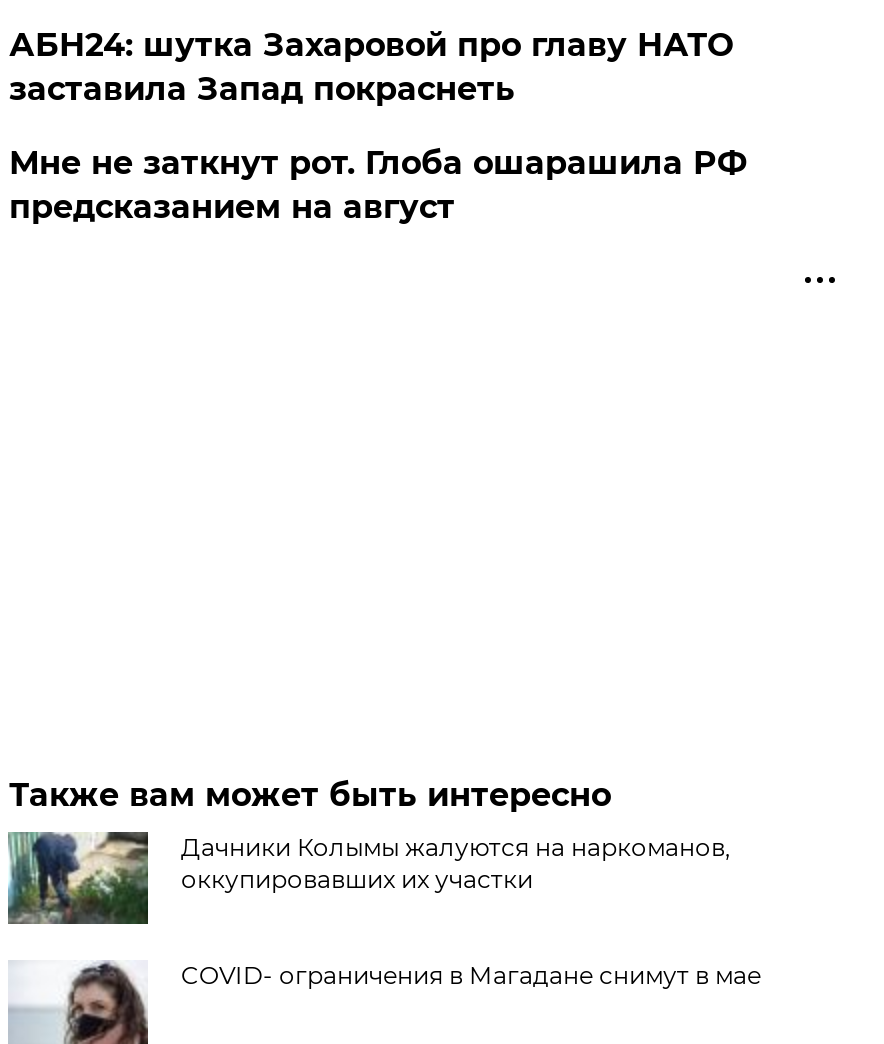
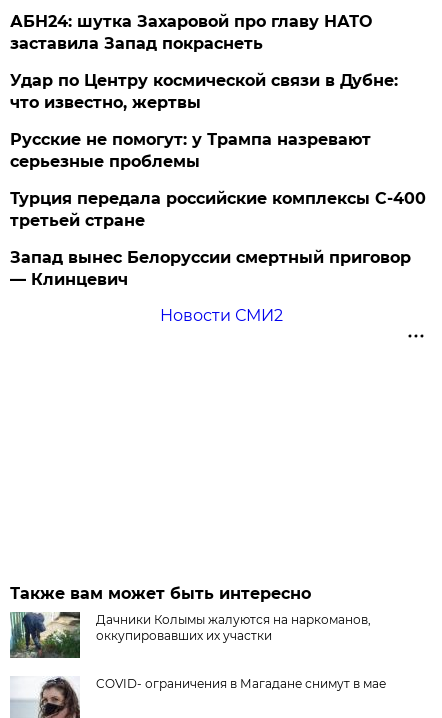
- Мне не заткнут рот. Глоба ошарашила РФ
- предсказанием на август
+ Удар по Центру космической связи в Дубне:
+ что известно, жертвы
+ Русские не помогут: у Трампа назревают
+ серьезные проблемы
+ Турция передала российские комплексы С-400
+ третьей стране
+ Запад вынес Белоруссии смертный приговор
+ — Клинцевич
+ Новости СМИ2
